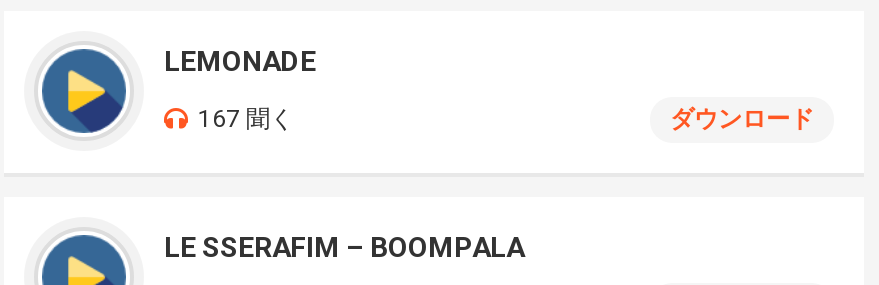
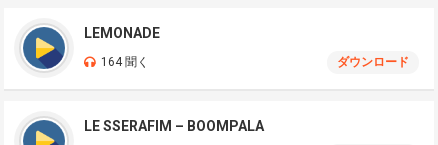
- 167 聞く
+ 164 聞く
